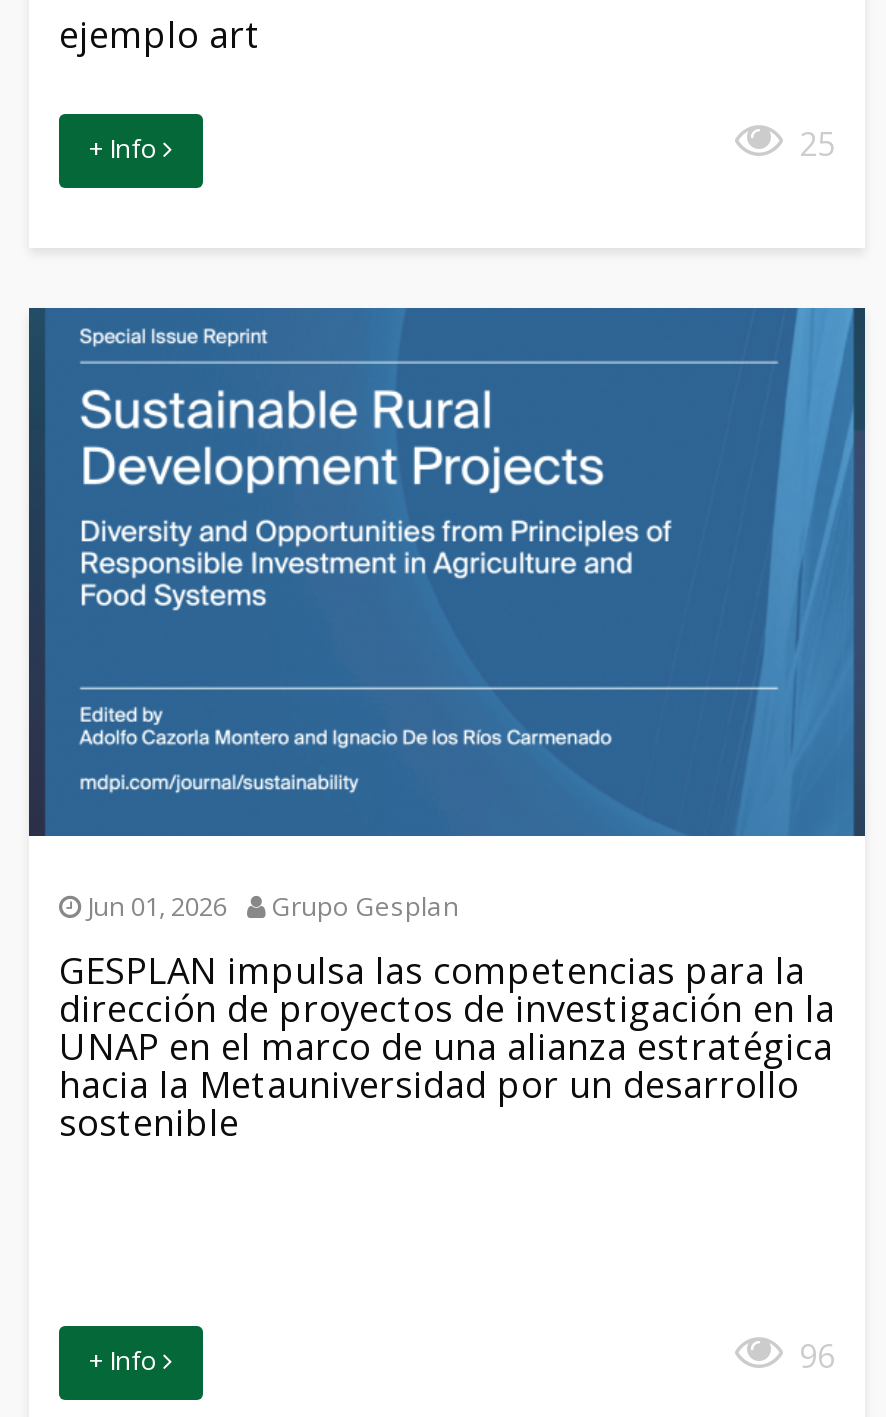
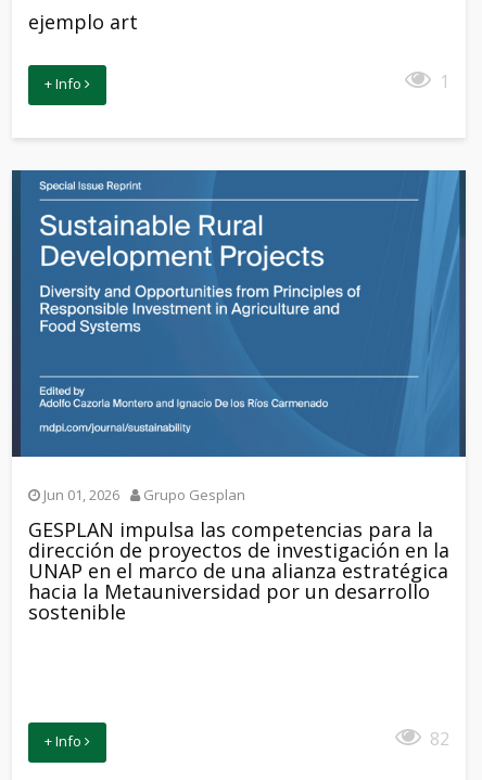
- 25
+ 1

- 96
+ 82
